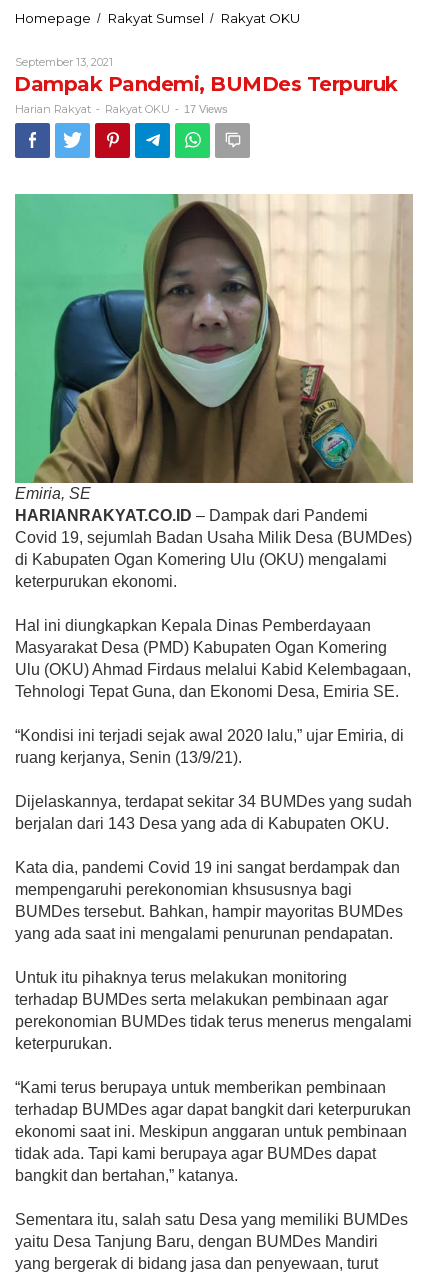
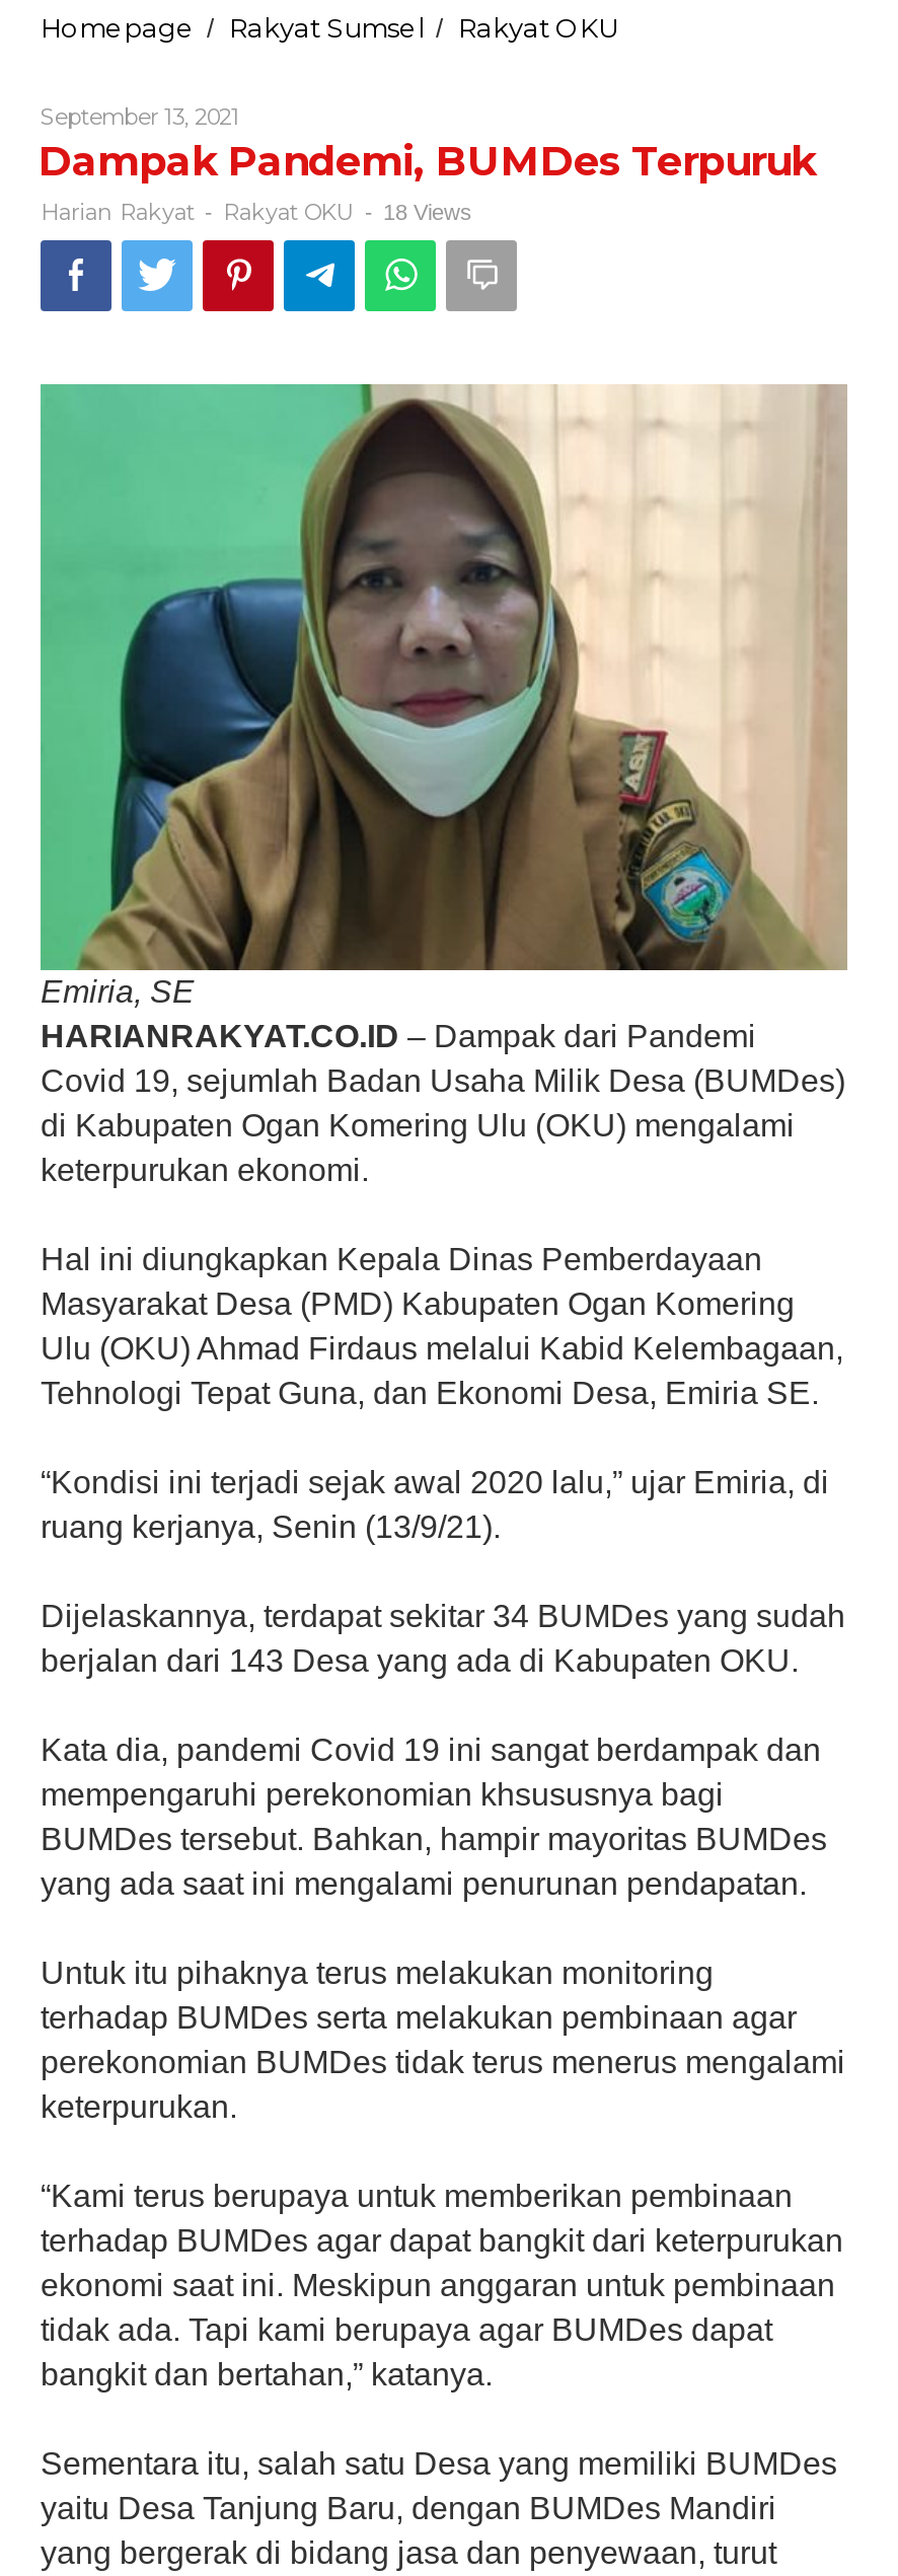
- Harian Rakyat - Rakyat OKU - 17 Views
+ Harian Rakyat - Rakyat OKU - 18 Views
